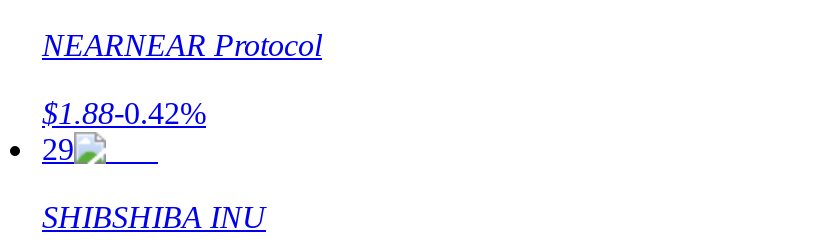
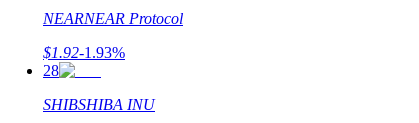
- $1.88-0.42%
+ $1.92-1.93%

- 29
+ 28
